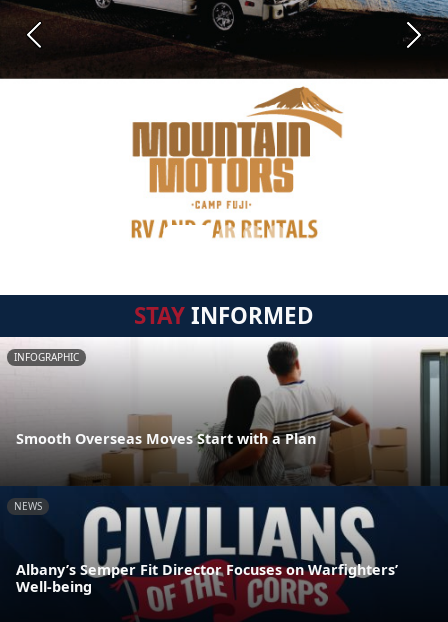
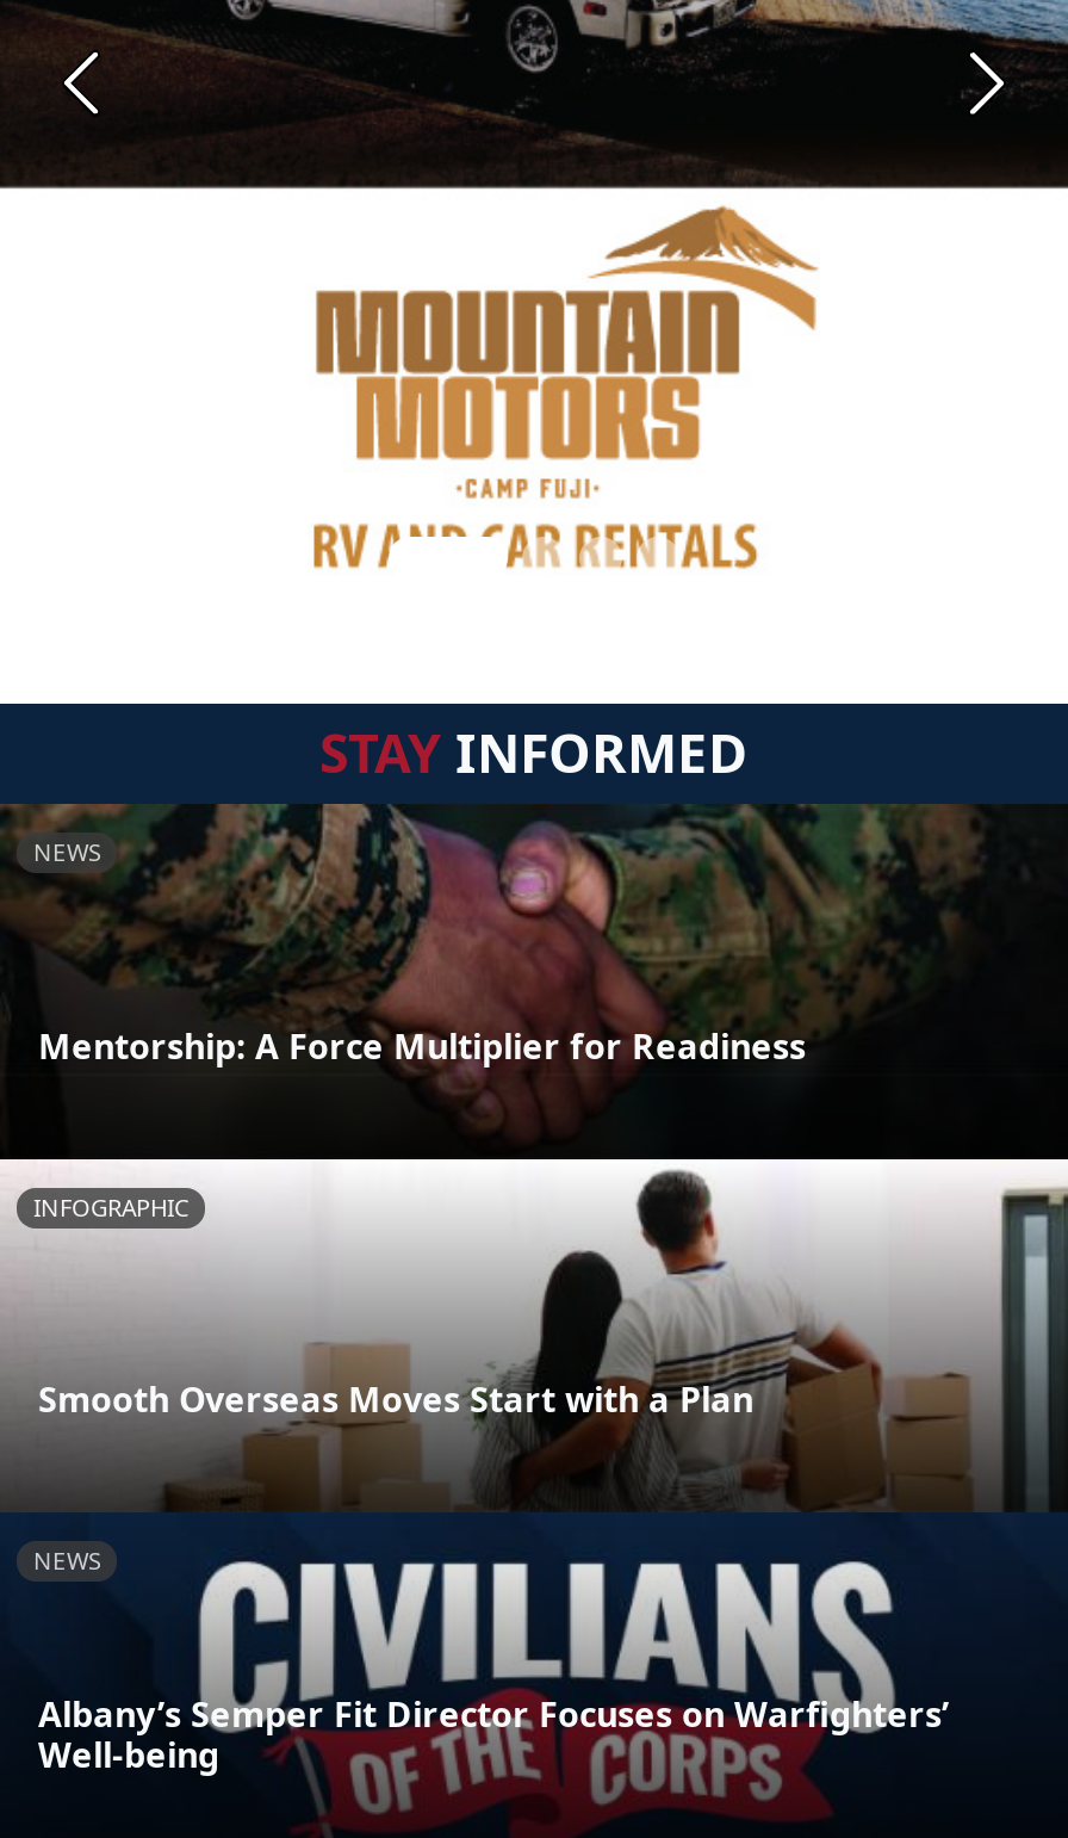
+ [image]
+ NEWS

+ Mentorship: A Force Multiplier for Readiness
